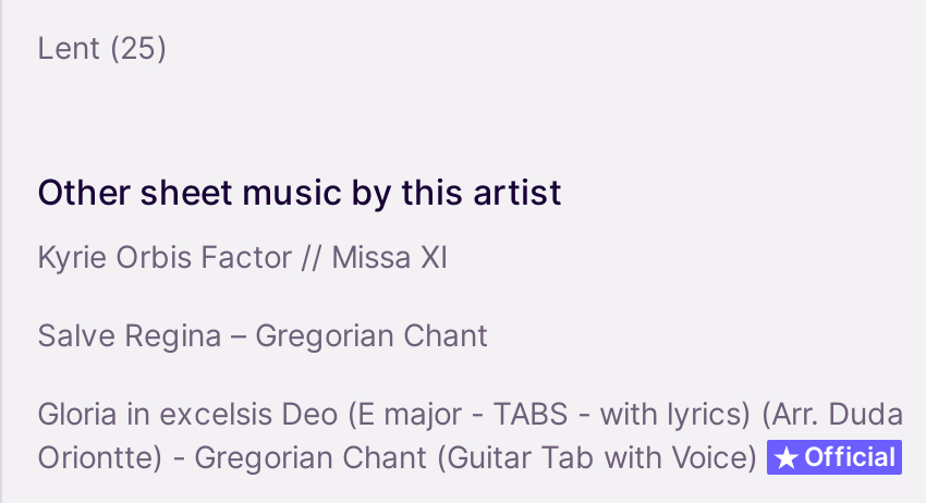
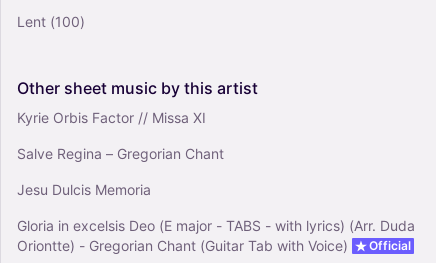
- Lent (25)
+ Lent (100)

+ Jesu Dulcis Memoria
